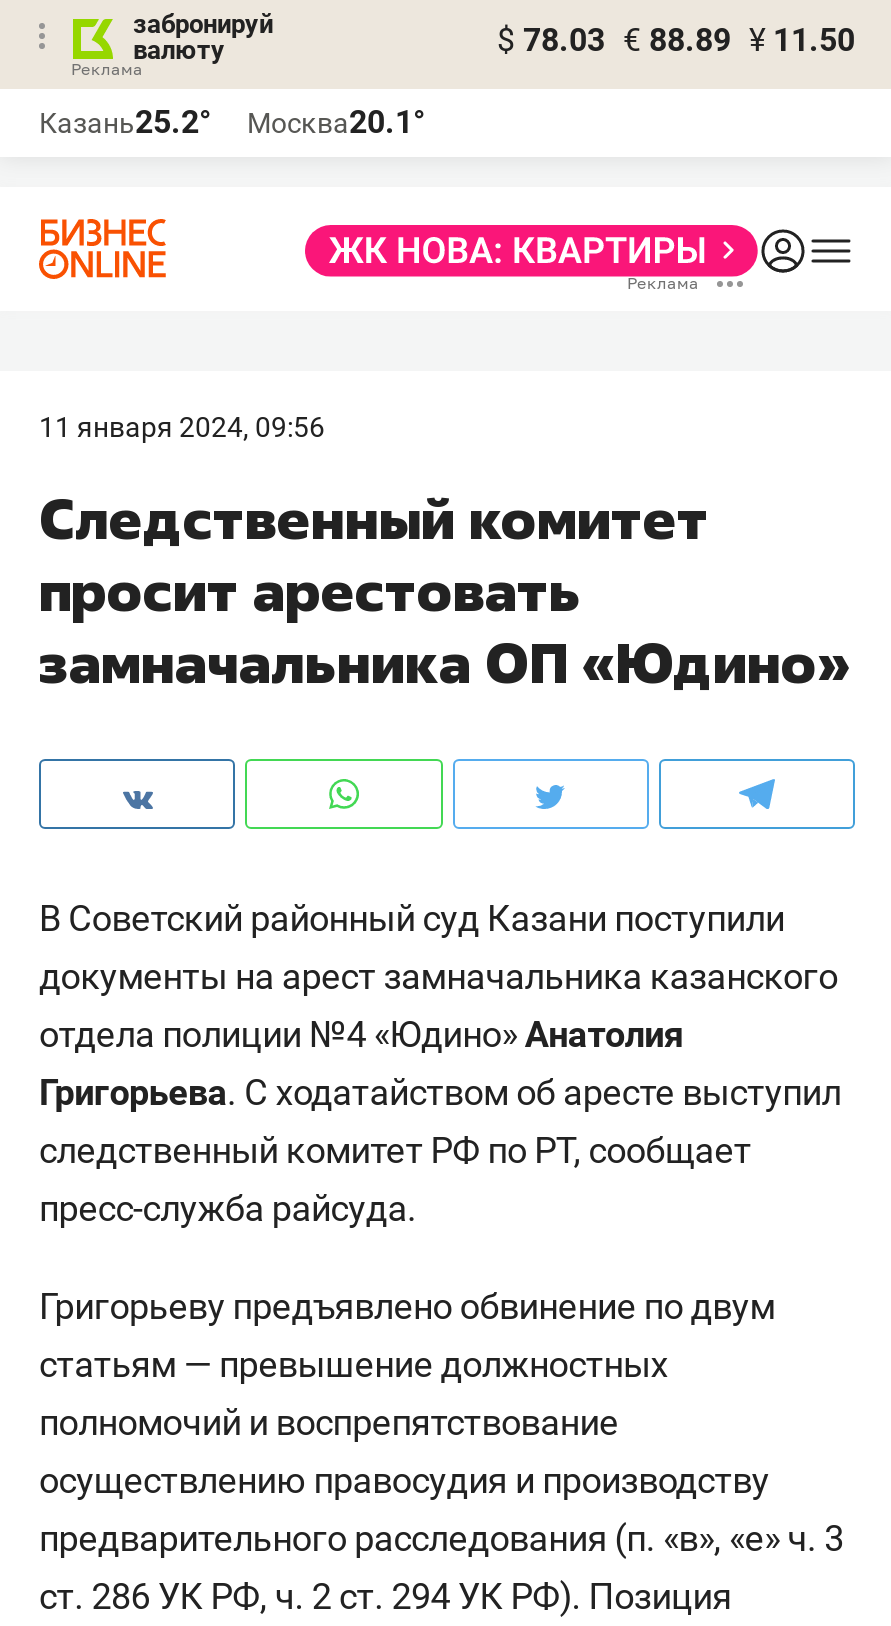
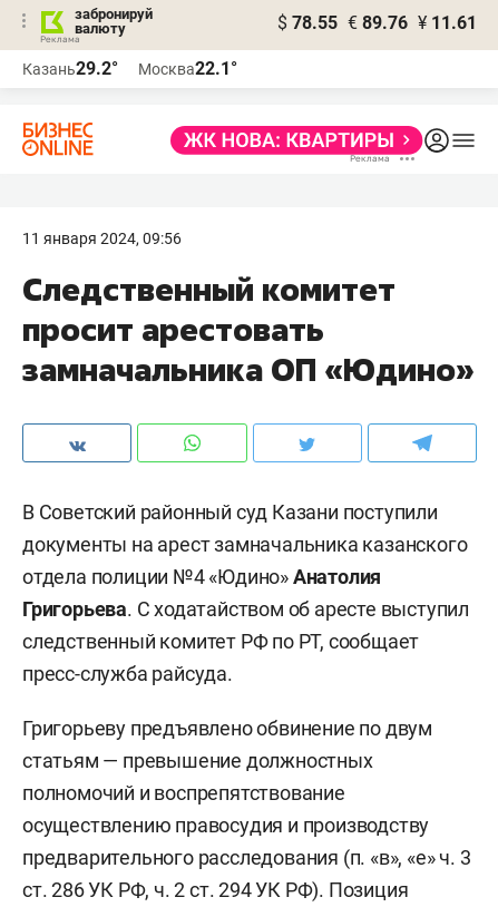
- $ 78.03 € 88.89 ¥ 11.50
+ $ 78.55 € 89.76 ¥ 11.61

- Казань25.2°
+ Казань29.2°

- Москва20.1°
+ Москва22.1°
